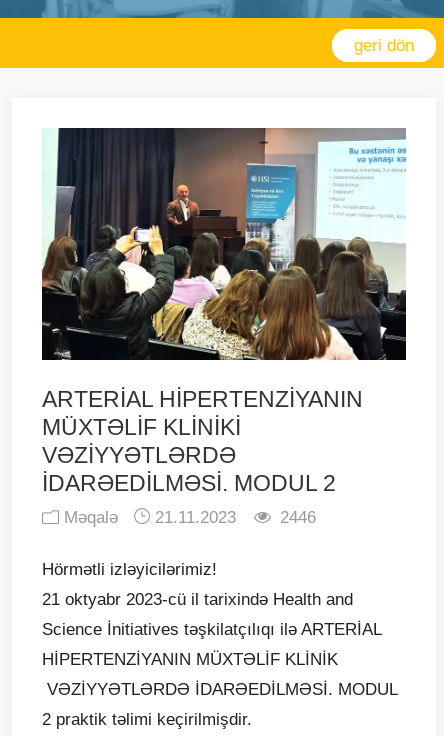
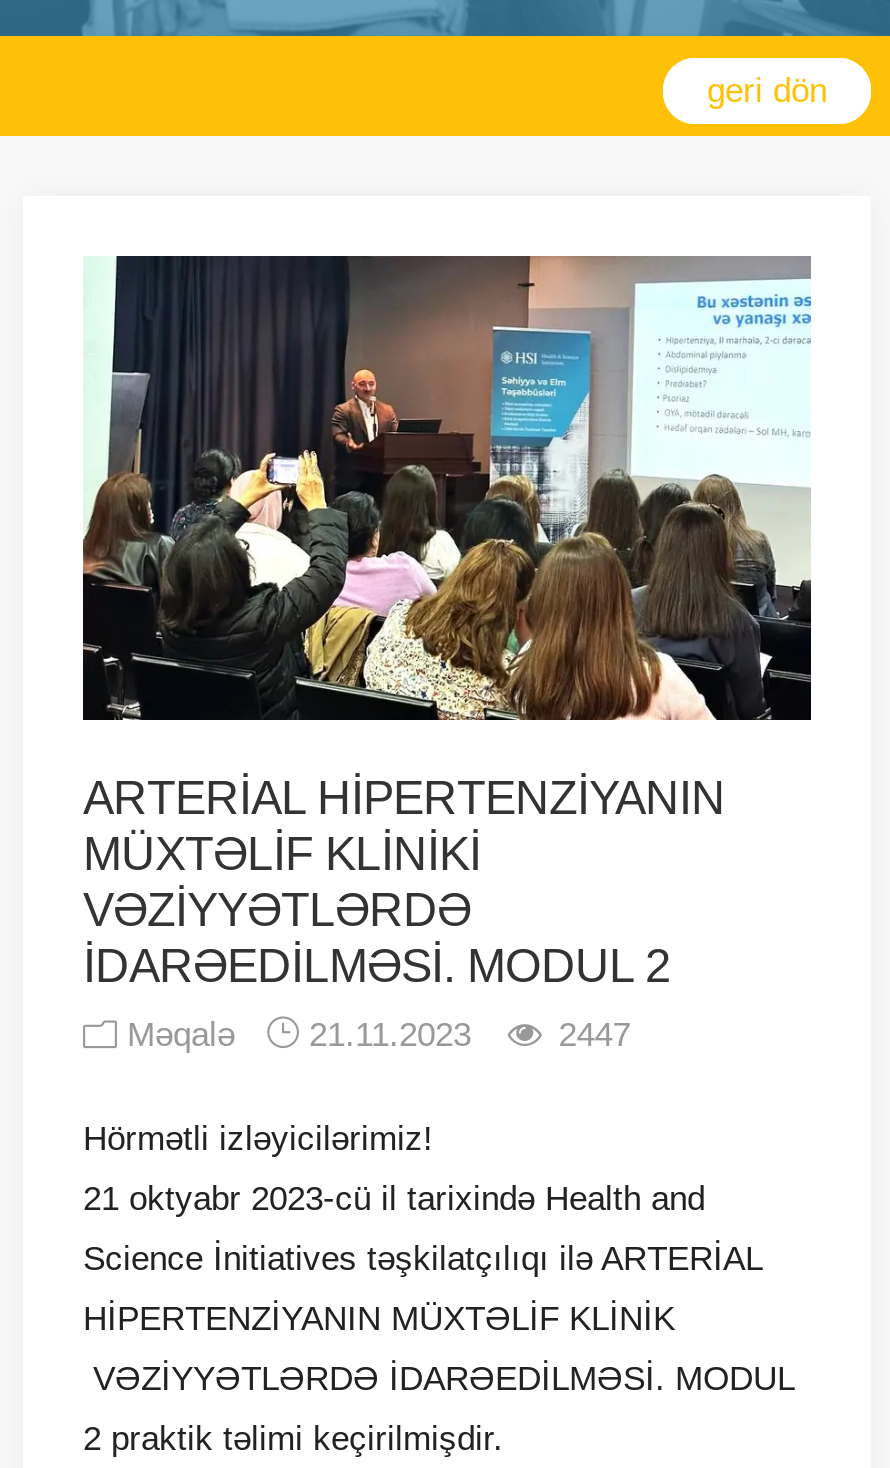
- 2446
+ 2447
